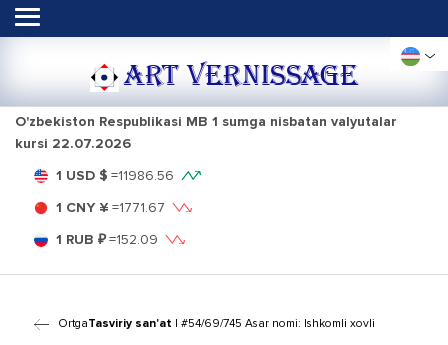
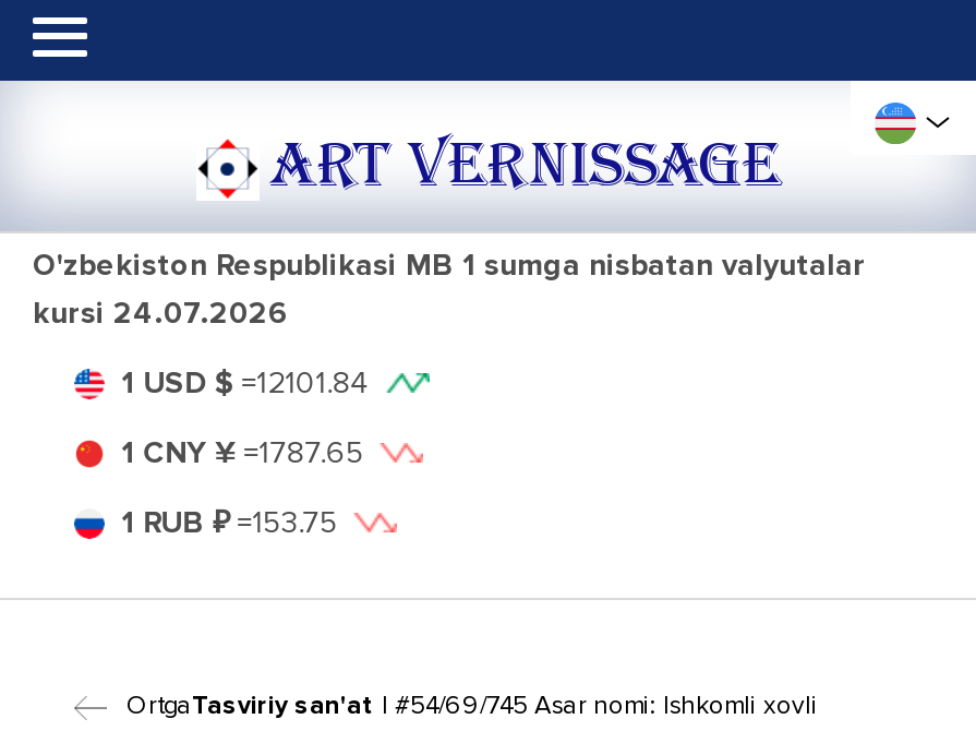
- kursi 22.07.2026
+ kursi 24.07.2026

- 1 USD $ =11986.56
+ 1 USD $ =12101.84

- 1 CNY ¥ =1771.67
+ 1 CNY ¥ =1787.65

- 1 RUB ₽ =152.09
+ 1 RUB ₽ =153.75
